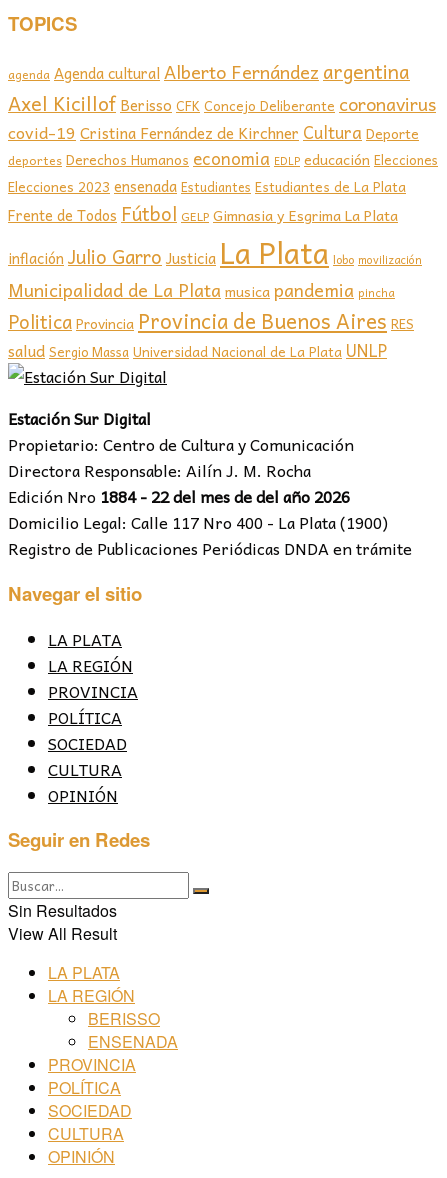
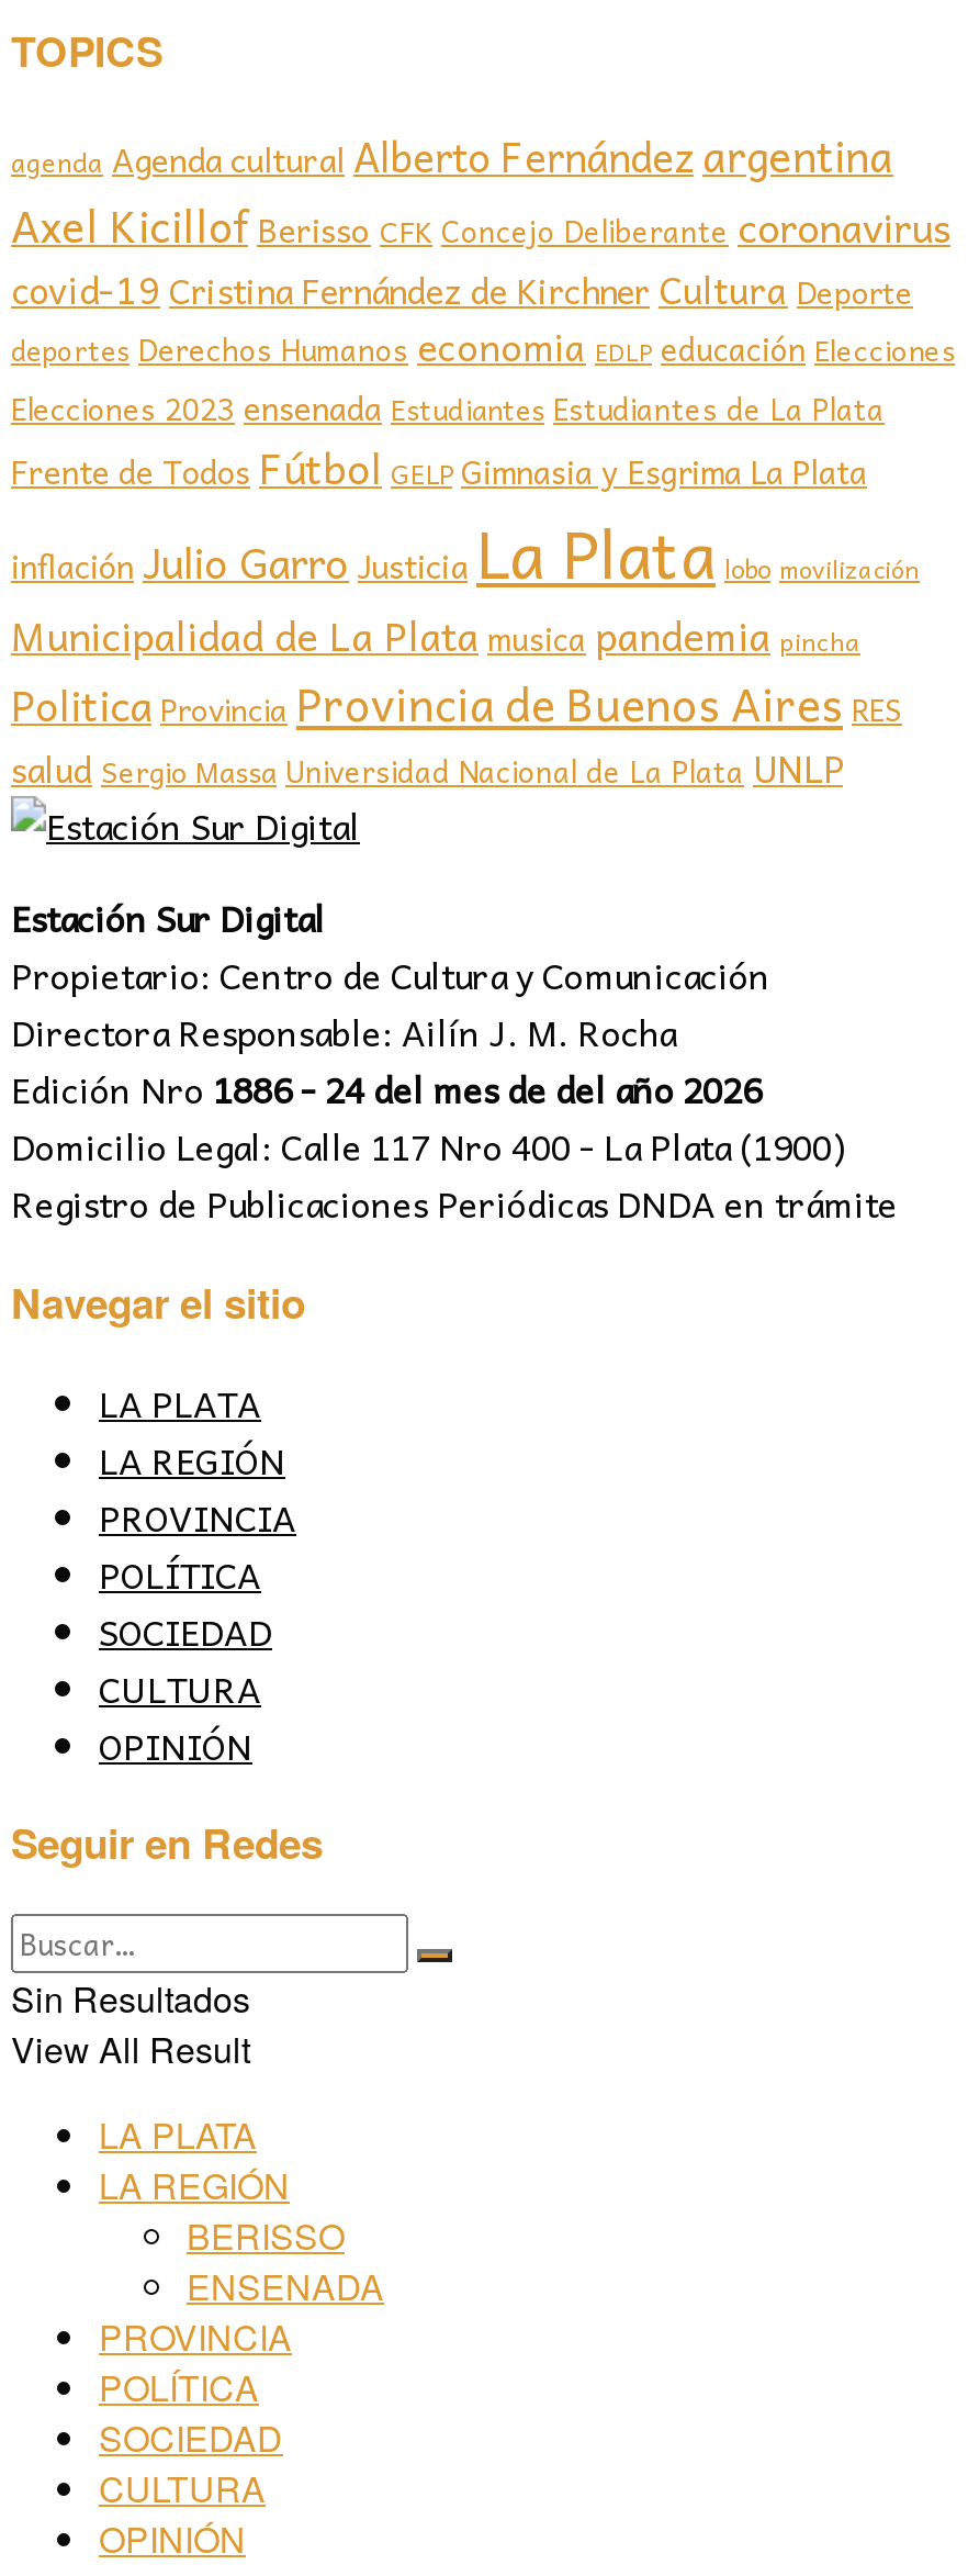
- Edición Nro 1884 - 22 del mes de del año 2026
+ Edición Nro 1886 - 24 del mes de del año 2026
